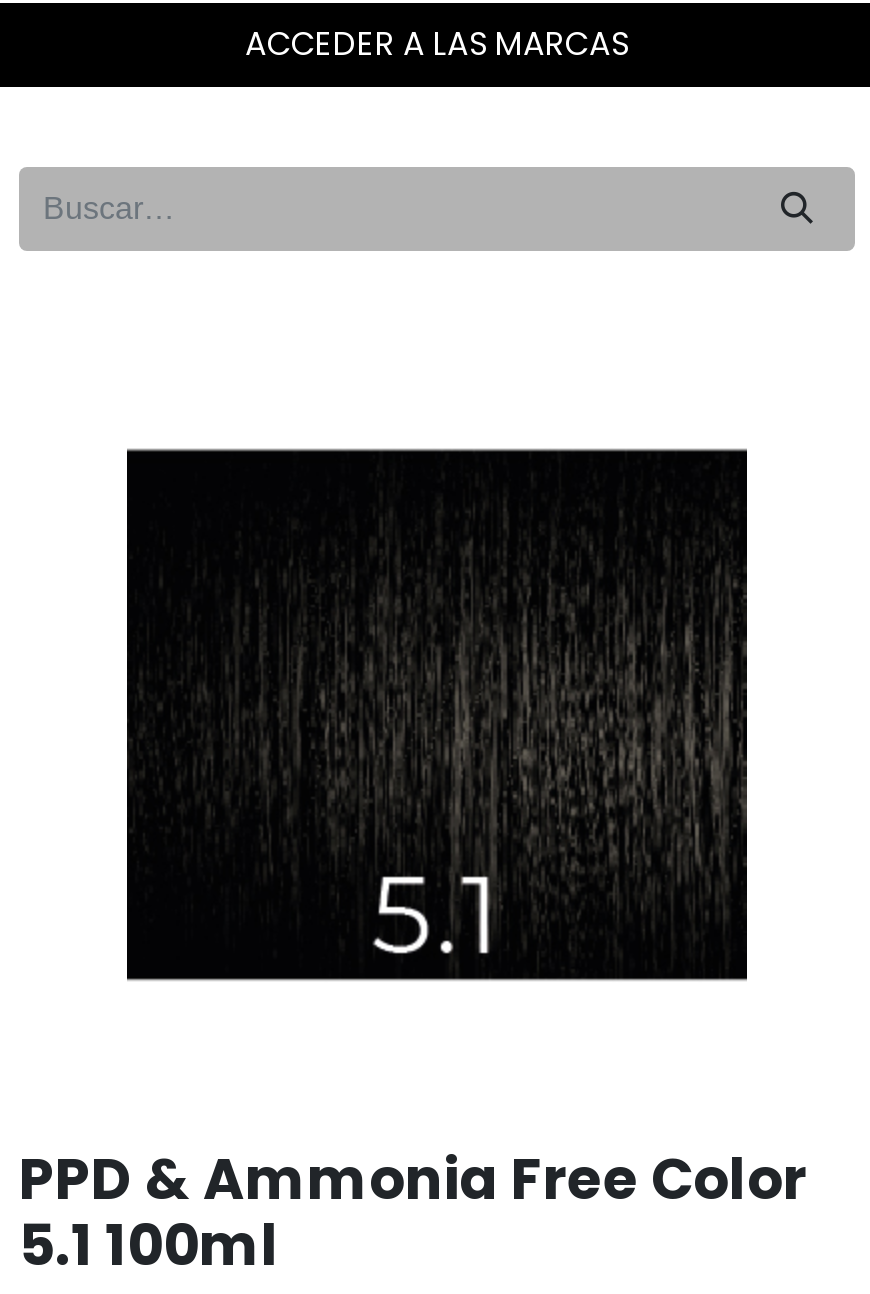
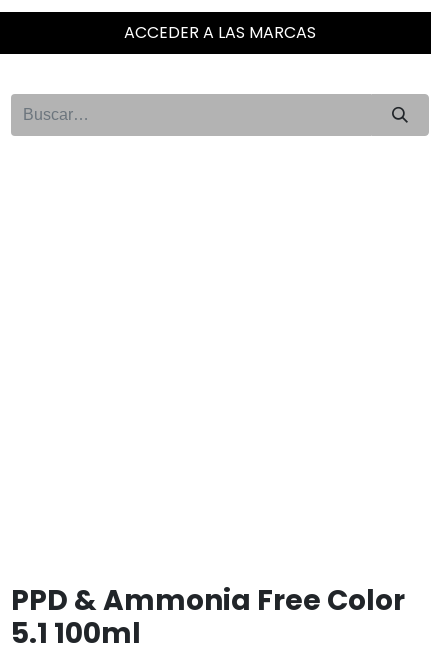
- [image]
